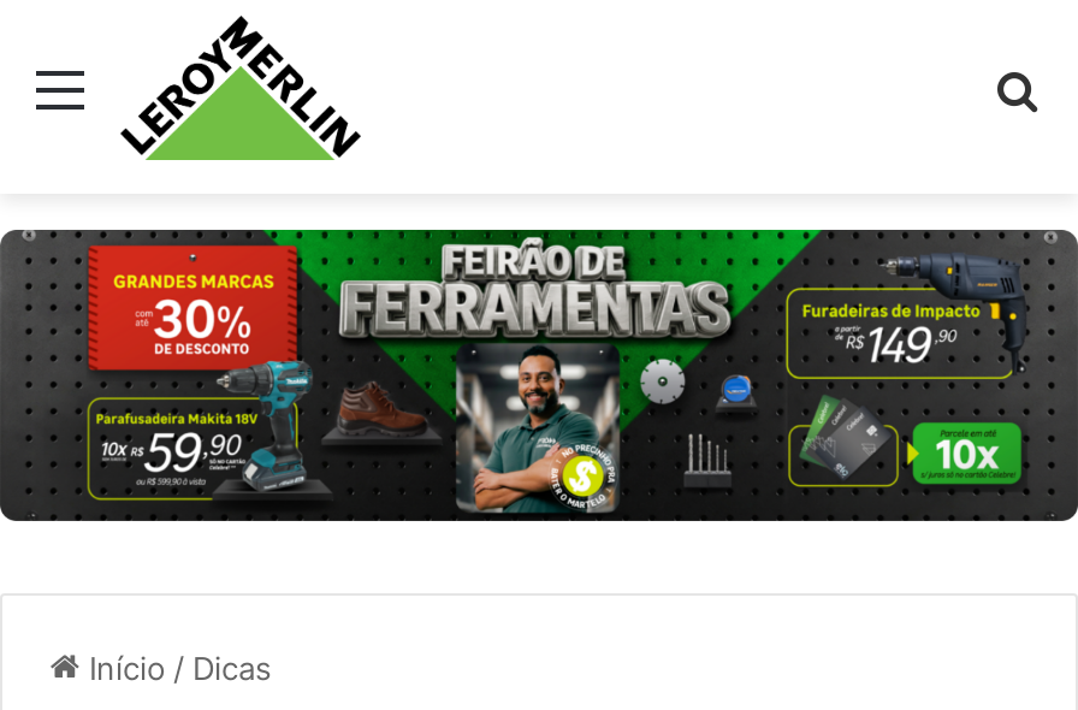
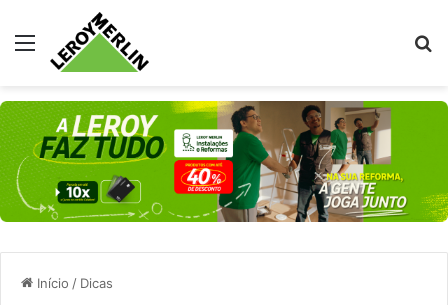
- [image]
+ [image]
